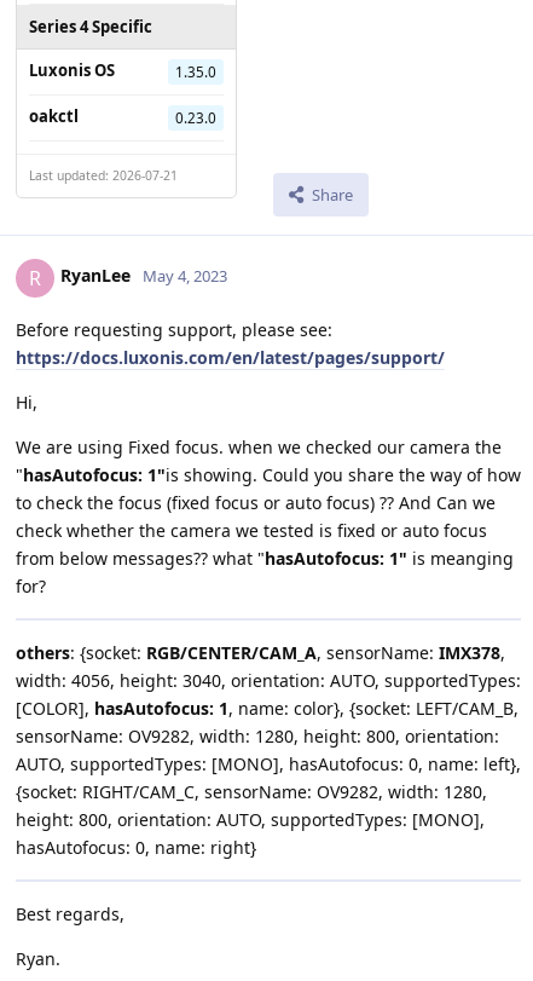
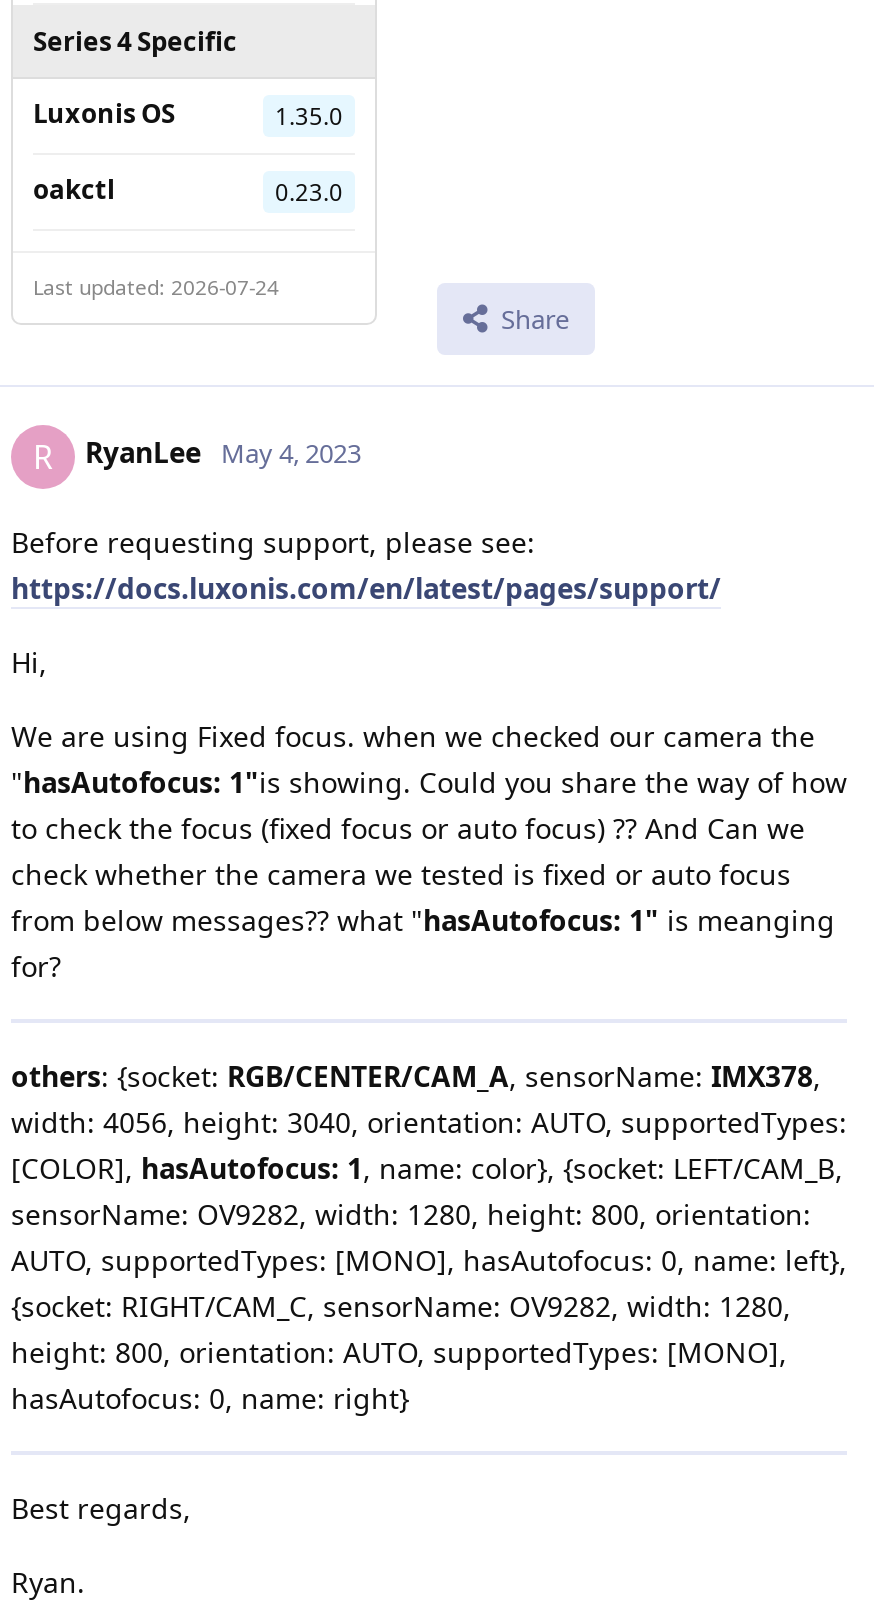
- Last updated: 2026-07-21
+ Last updated: 2026-07-24
